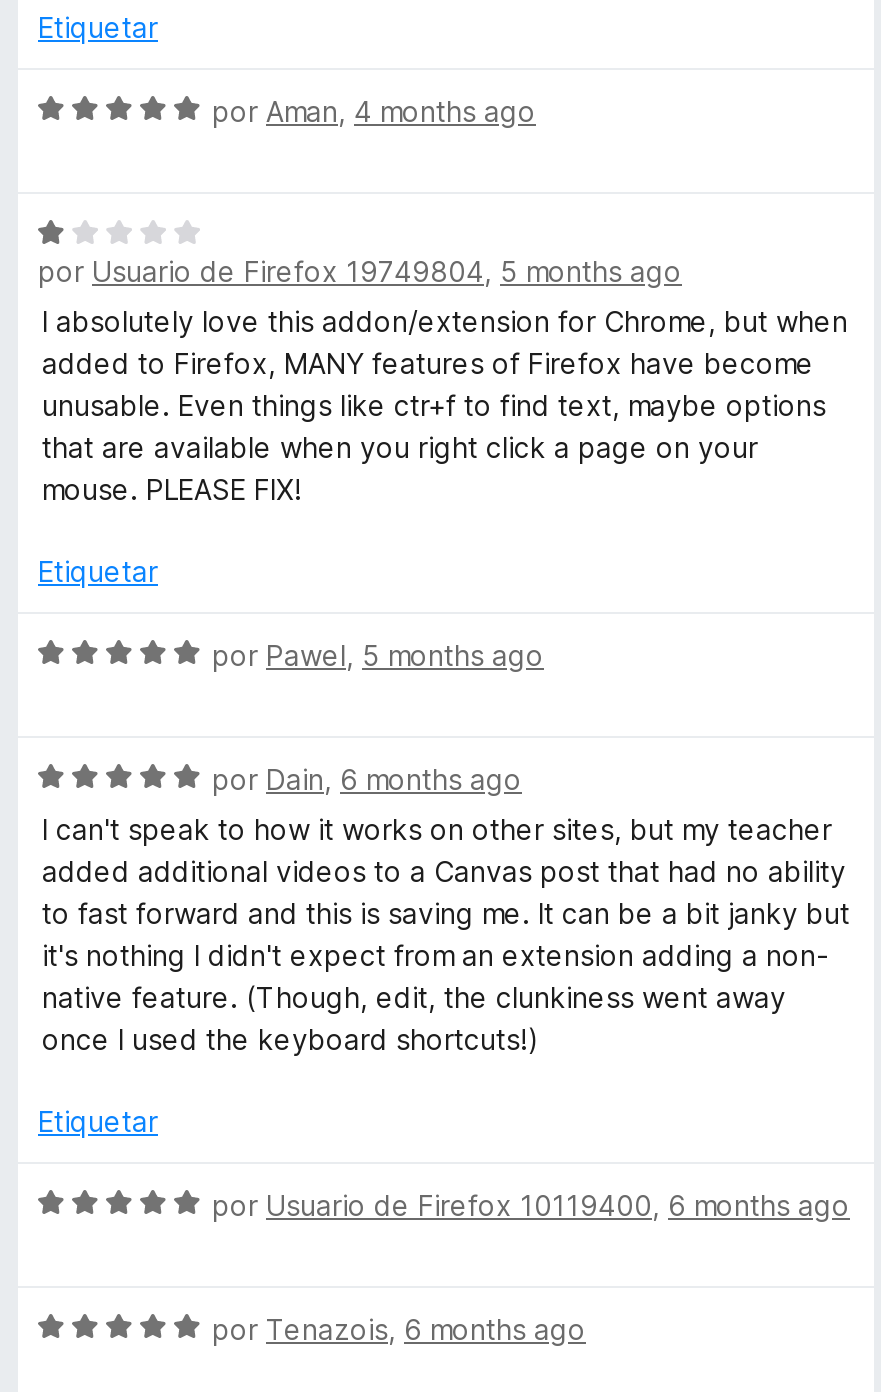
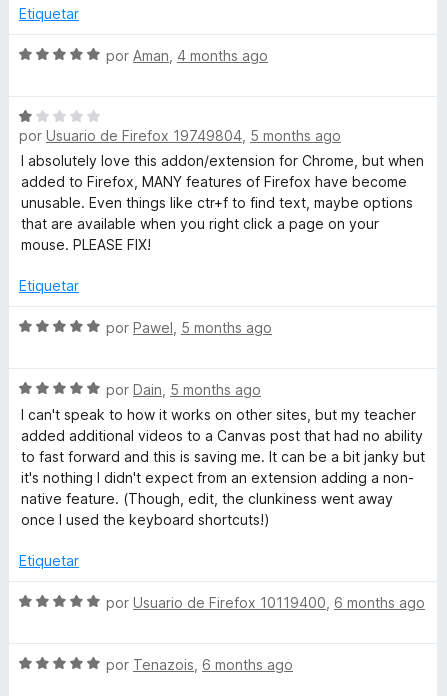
- por Dain, 6 months ago
+ por Dain, 5 months ago
